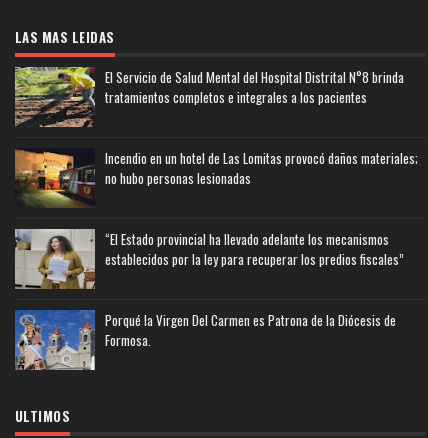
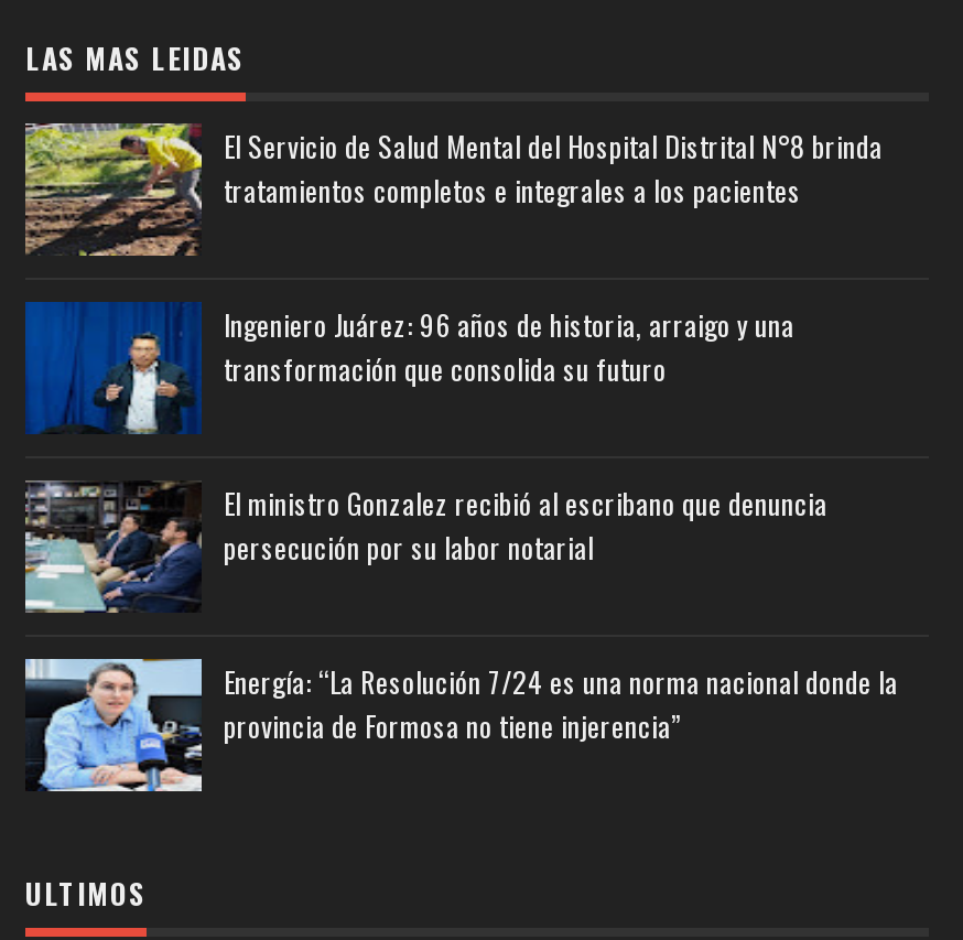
- [image]
- Incendio en un hotel de Las Lomitas provocó daños materiales;
- no hubo personas lesionadas
+ [image]
+ Ingeniero Juárez: 96 años de historia, arraigo y una
+ transformación que consolida su futuro

- [image]
- “El Estado provincial ha llevado adelante los mecanismos
- establecidos por la ley para recuperar los predios fiscales”
+ [image]
+ El ministro Gonzalez recibió al escribano que denuncia
+ persecución por su labor notarial

- [image]
- Porqué la Virgen Del Carmen es Patrona de la Diócesis de
- Formosa.
+ [image]
+ Energía: “La Resolución 7/24 es una norma nacional donde la
+ provincia de Formosa no tiene injerencia”
